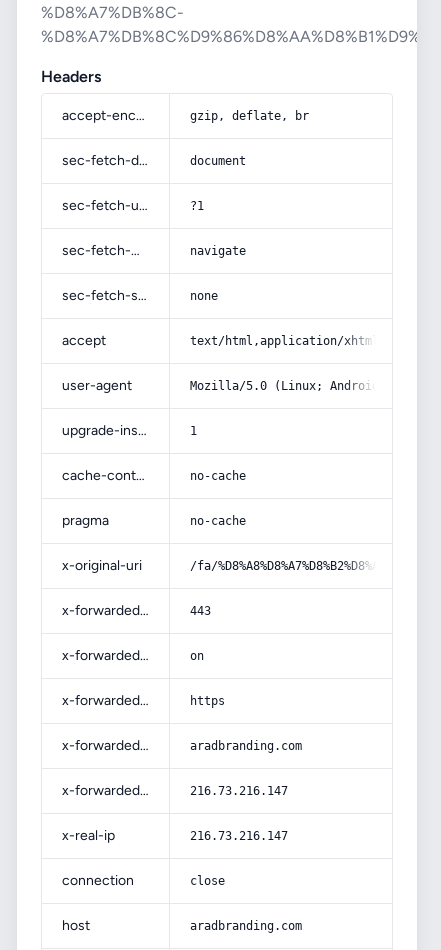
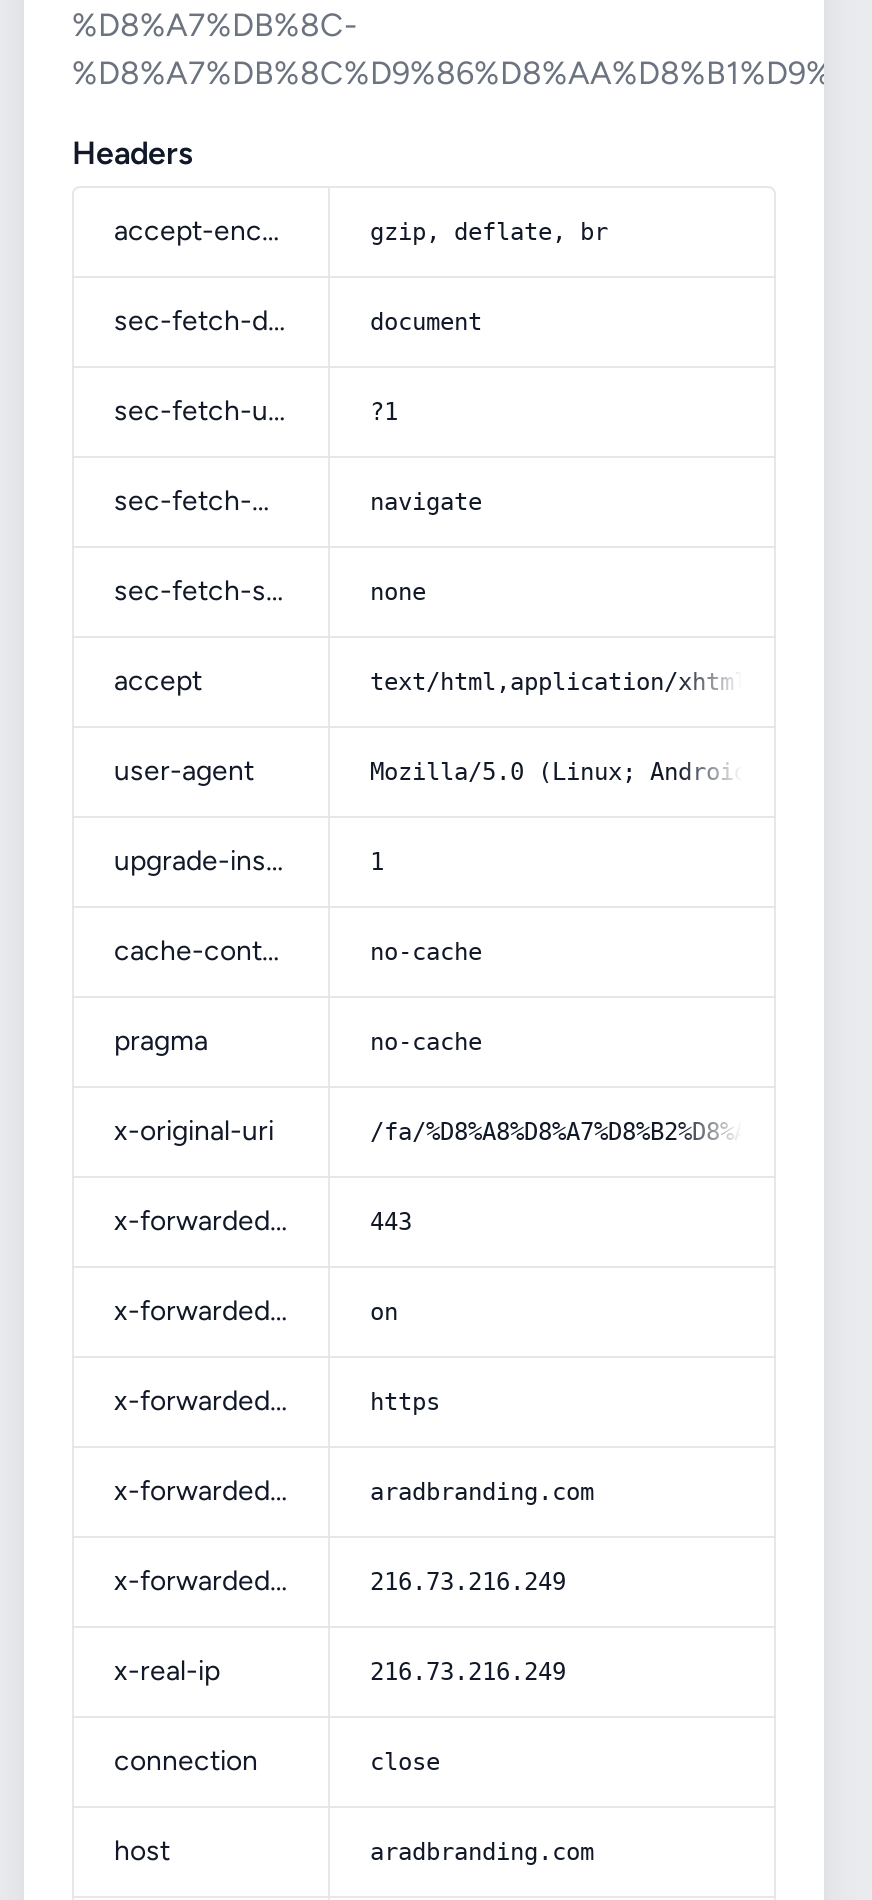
- 216.73.216.147
+ 216.73.216.249

- 216.73.216.147
+ 216.73.216.249
